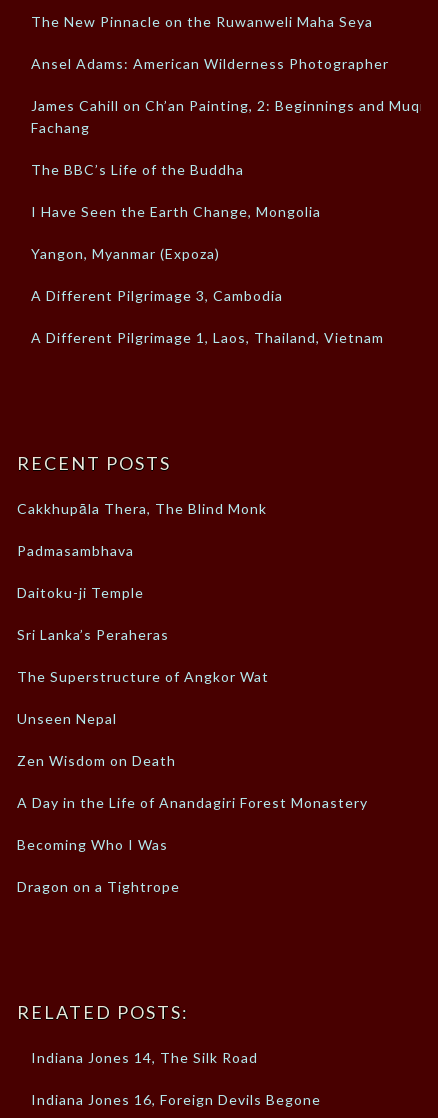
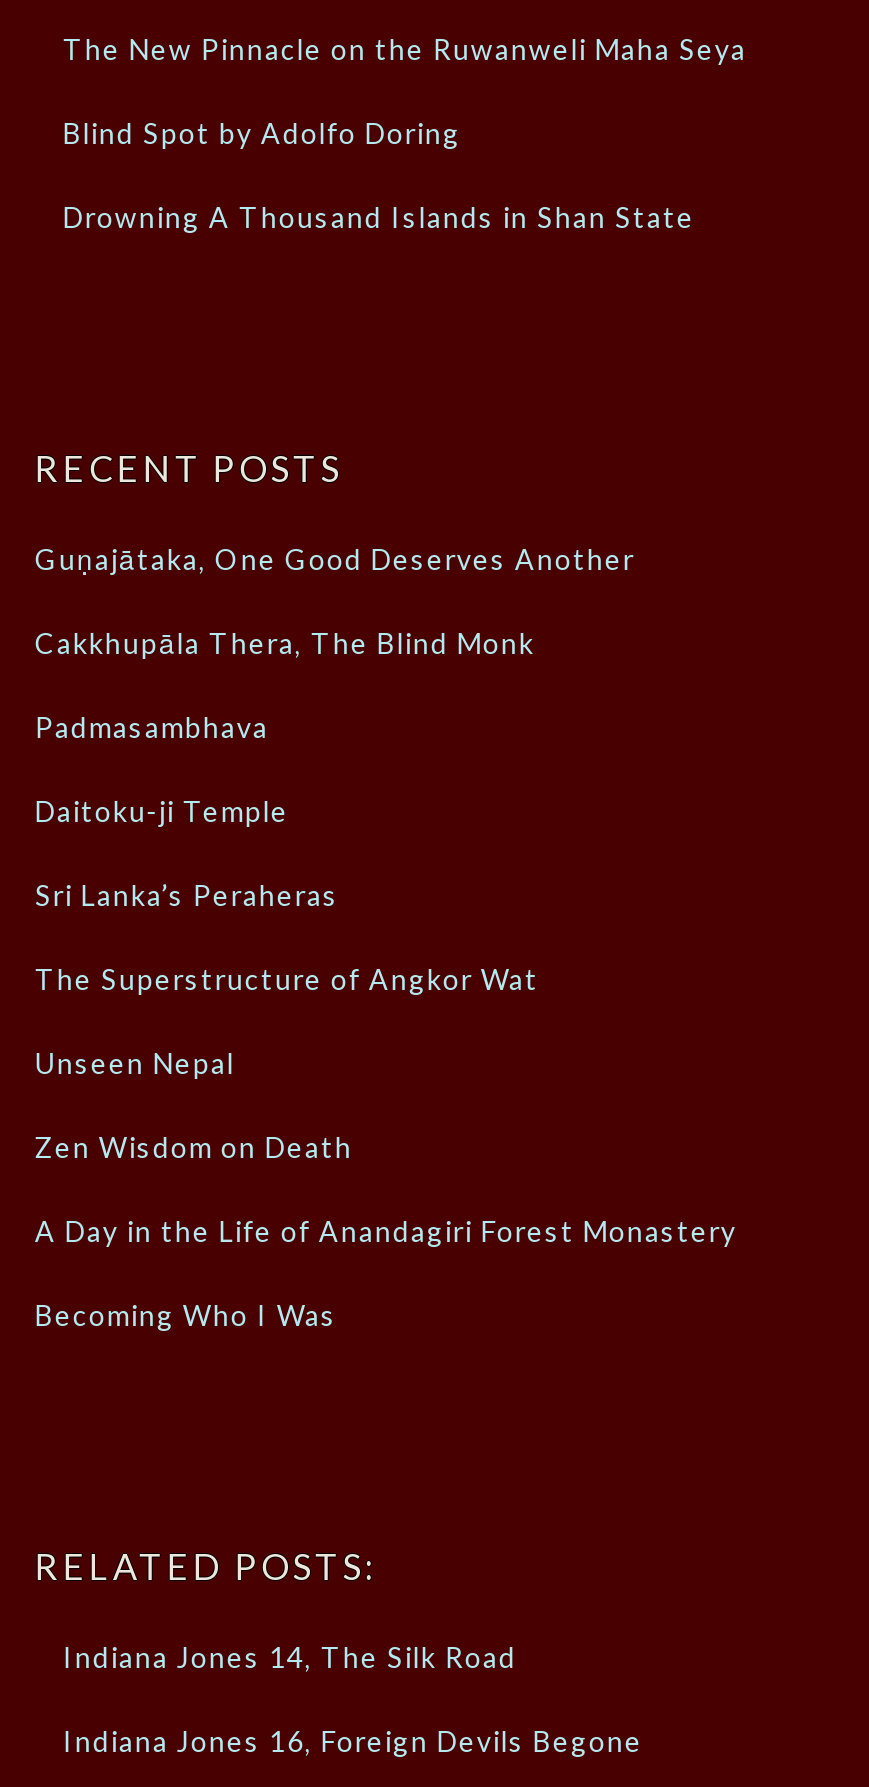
- Ansel Adams: American Wilderness Photographer
- James Cahill on Ch’an Painting, 2: Beginnings and Muqi
- Fachang
- The BBC’s Life of the Buddha
- I Have Seen the Earth Change, Mongolia
- Yangon, Myanmar (Expoza)
- A Different Pilgrimage 3, Cambodia
- A Different Pilgrimage 1, Laos, Thailand, Vietnam
+ Blind Spot by Adolfo Doring
+ Drowning A Thousand Islands in Shan State

+ Guṇajātaka, One Good Deserves Another

- Dragon on a Tightrope
